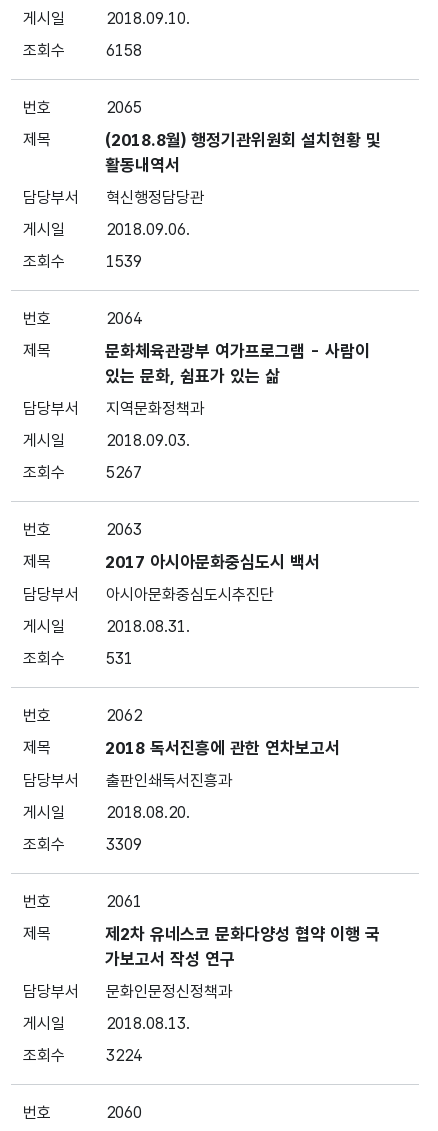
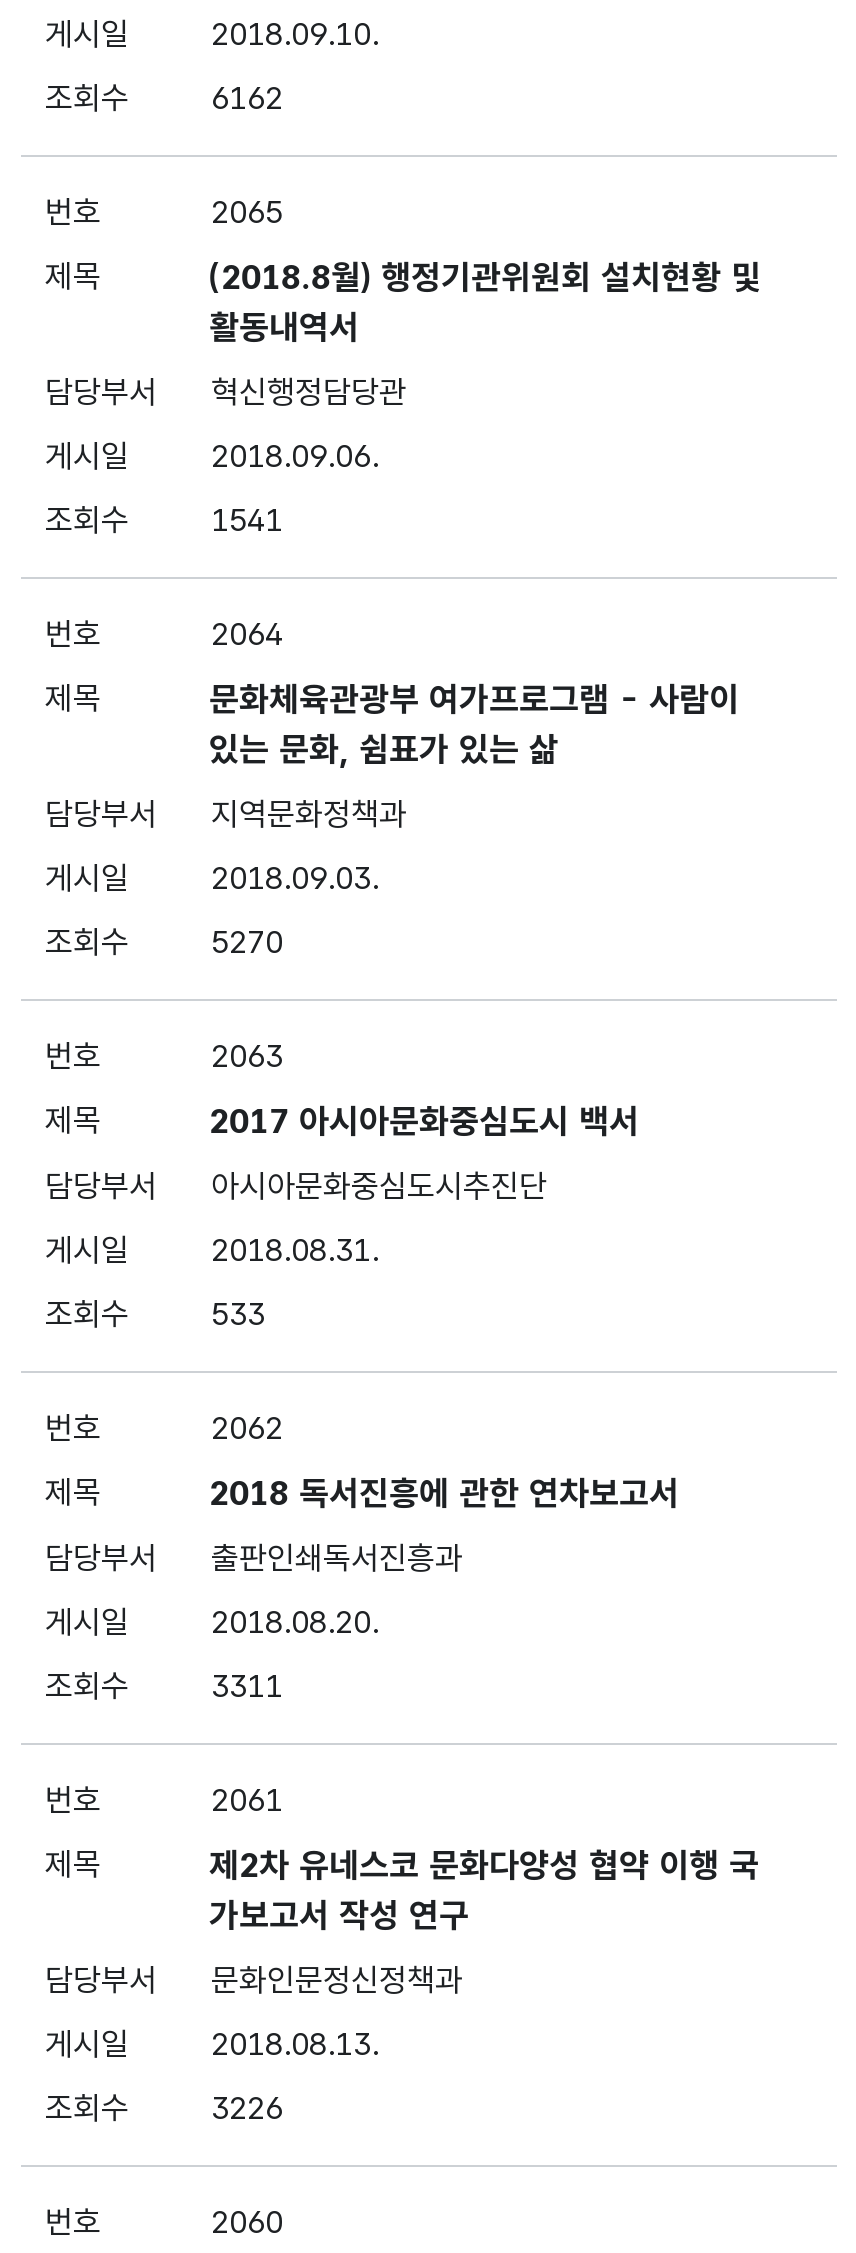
- 6158
+ 6162

- 1539
+ 1541

- 5267
+ 5270

- 531
+ 533

- 3309
+ 3311

- 3224
+ 3226
